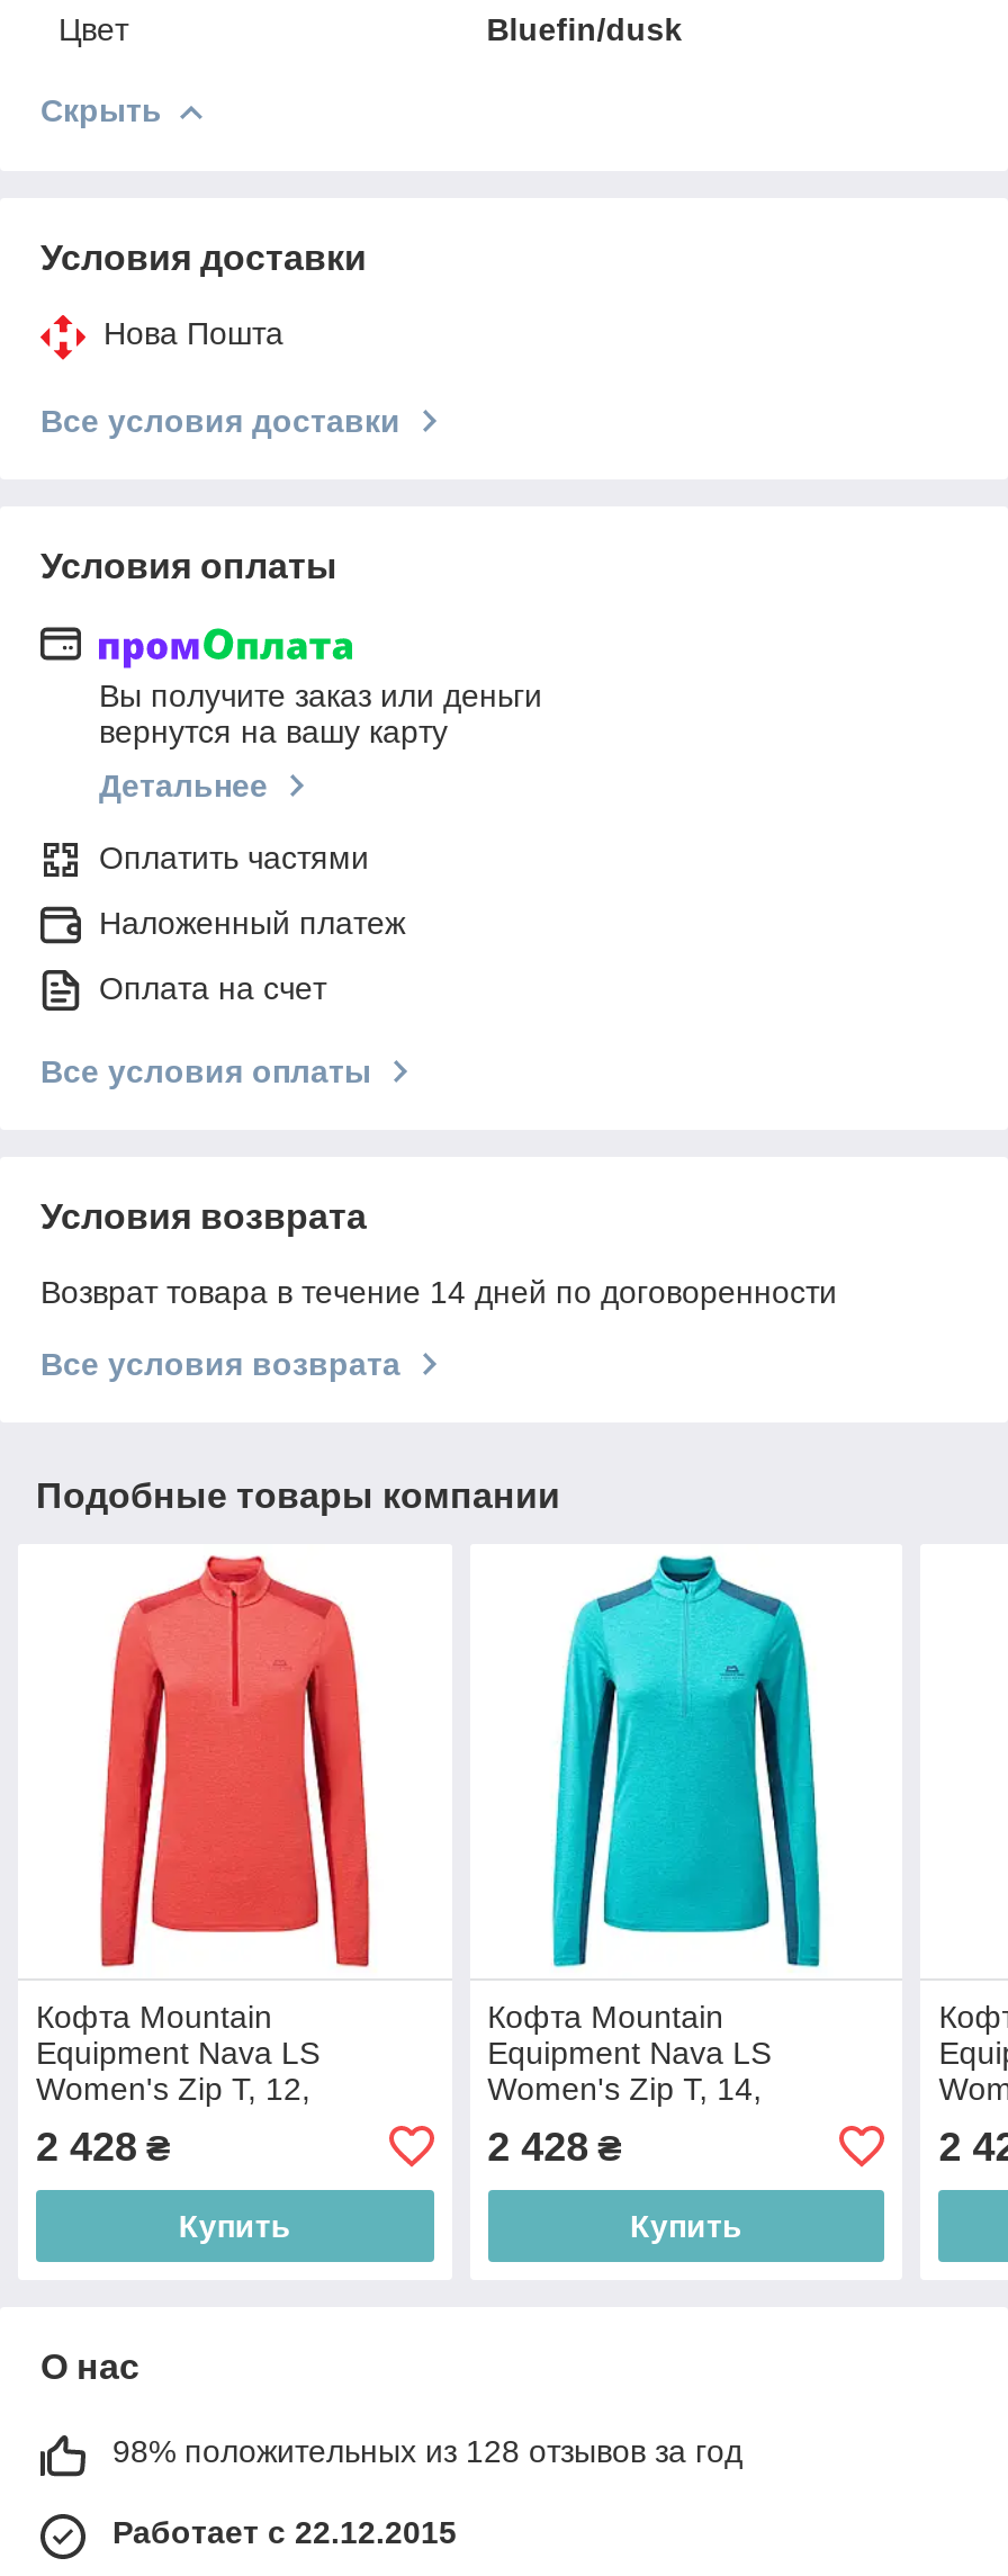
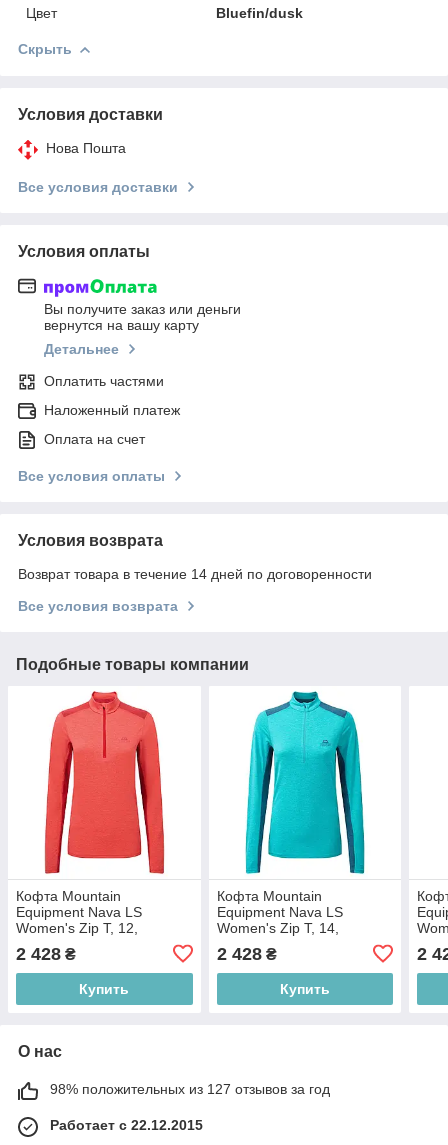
- 98% положительных из 128 отзывов за год
+ 98% положительных из 127 отзывов за год
